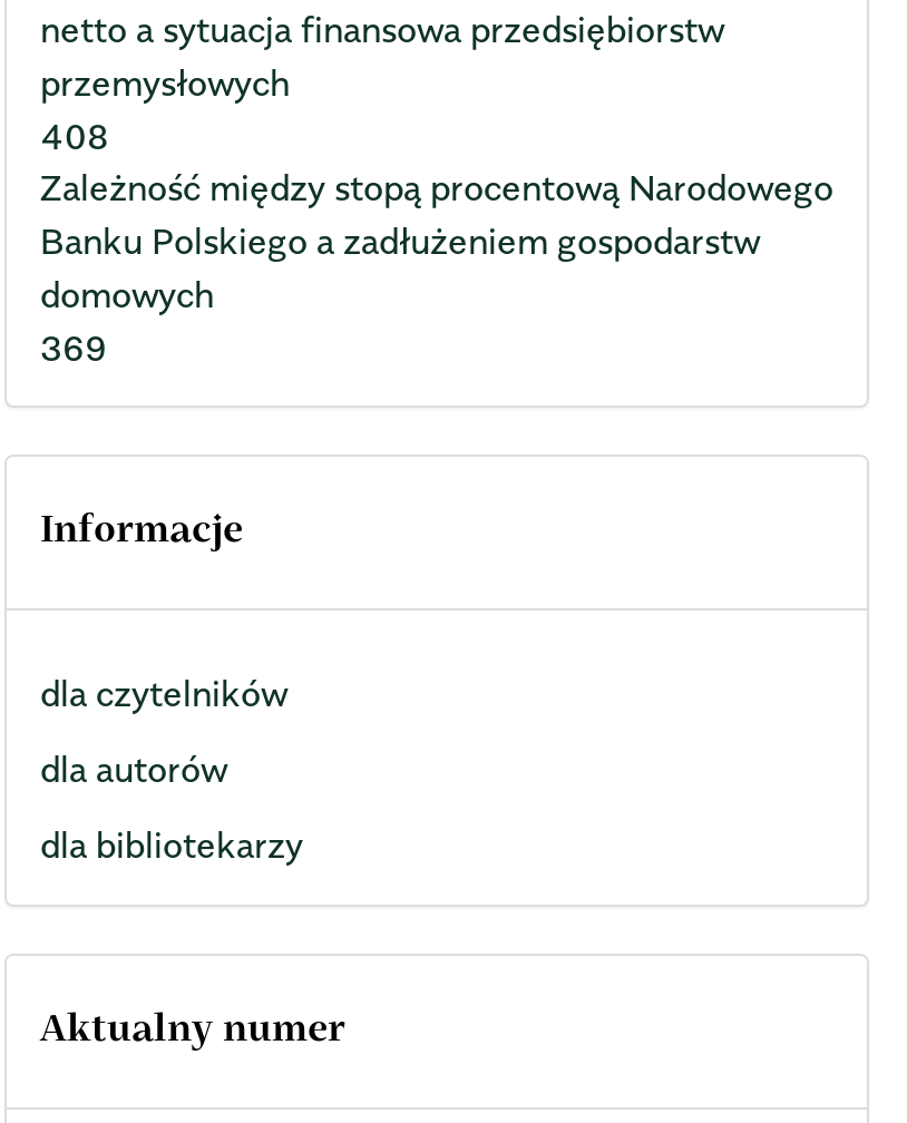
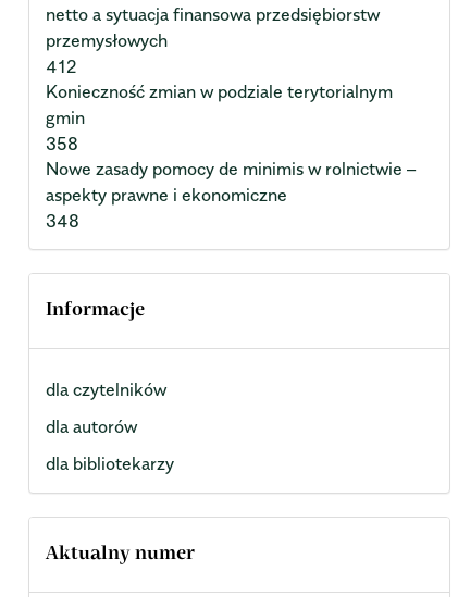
- 408
- Zależność między stopą procentową Narodowego
- Banku Polskiego a zadłużeniem gospodarstw
- domowych
- 369
+ 412
+ Konieczność zmian w podziale terytorialnym
+ gmin
+ 358
+ Nowe zasady pomocy de minimis w rolnictwie –
+ aspekty prawne i ekonomiczne
+ 348
